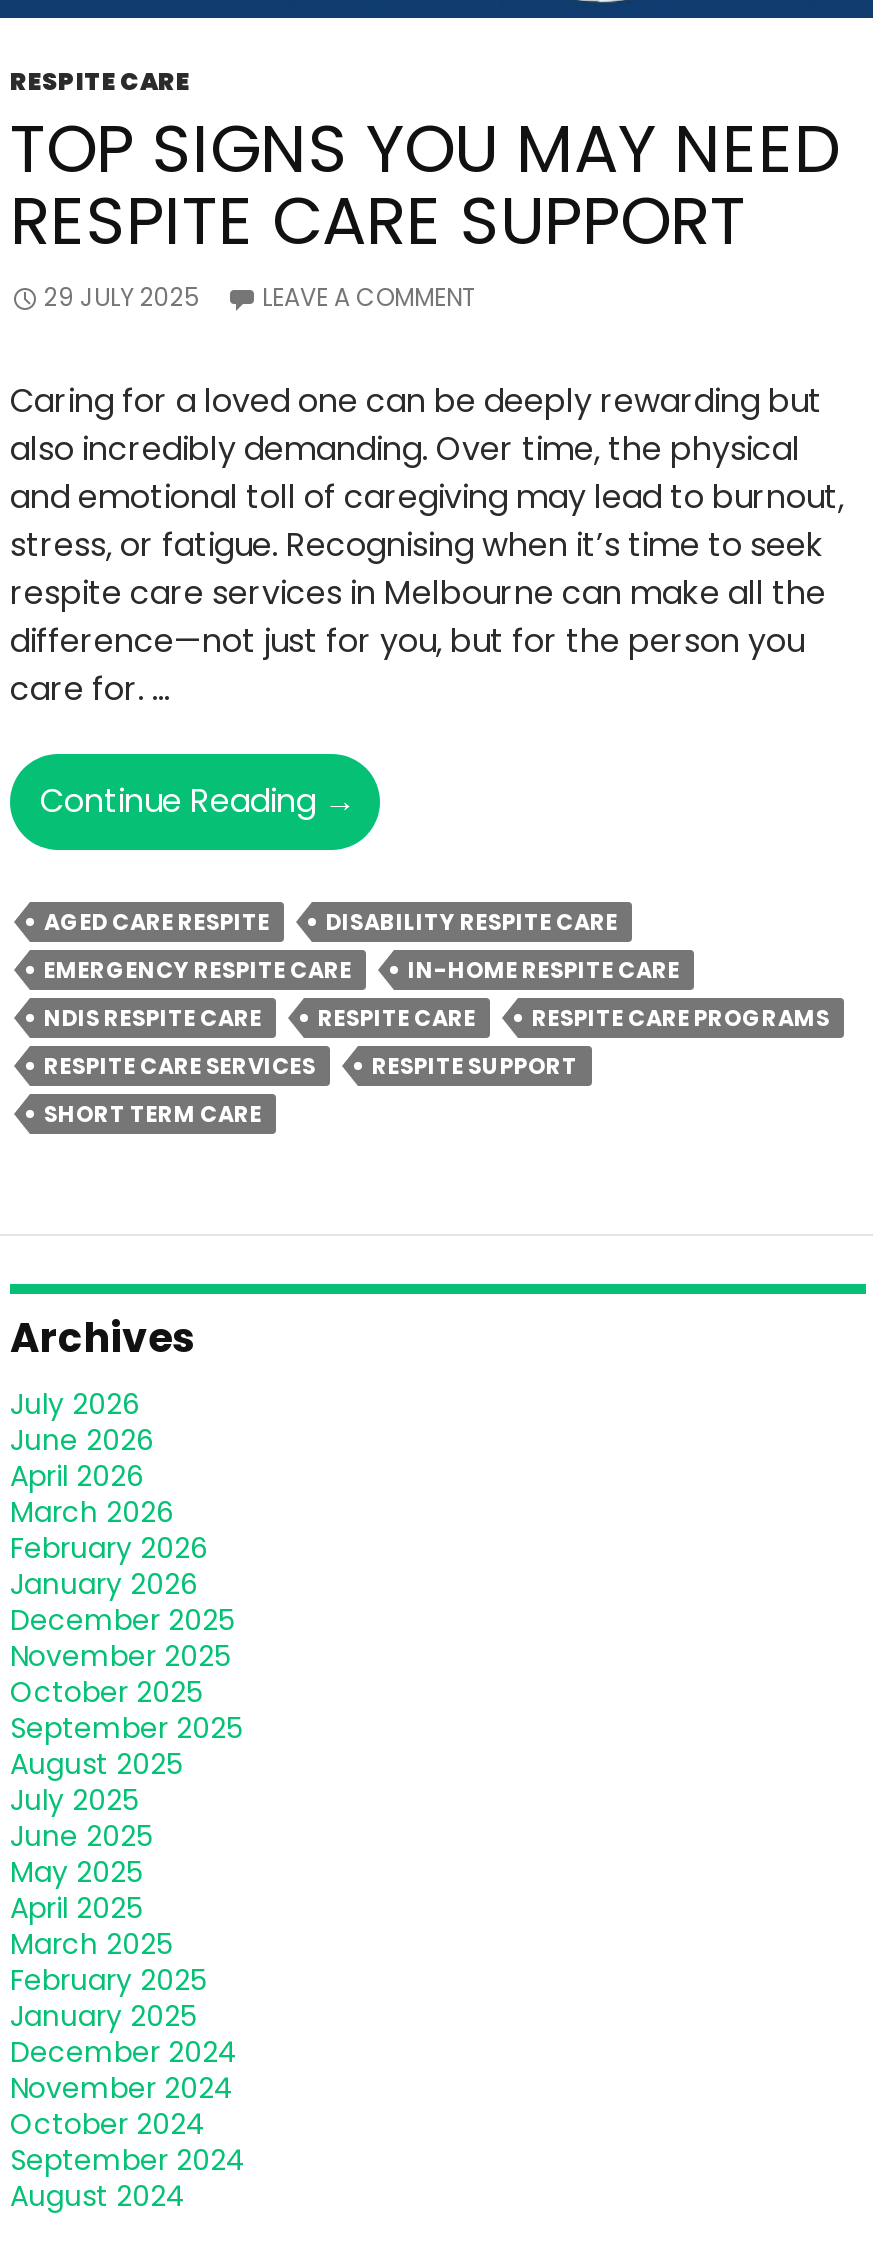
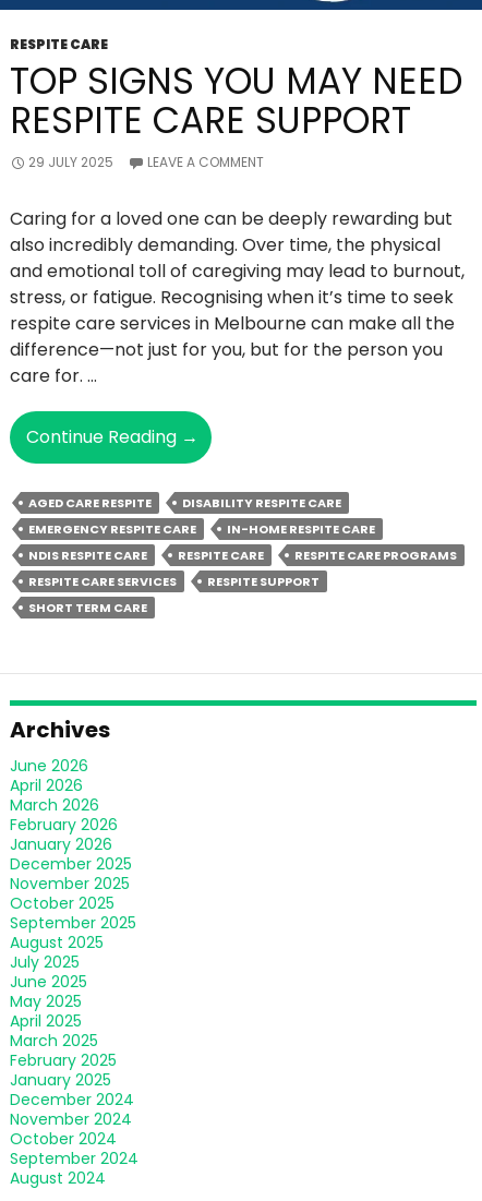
- July 2026
